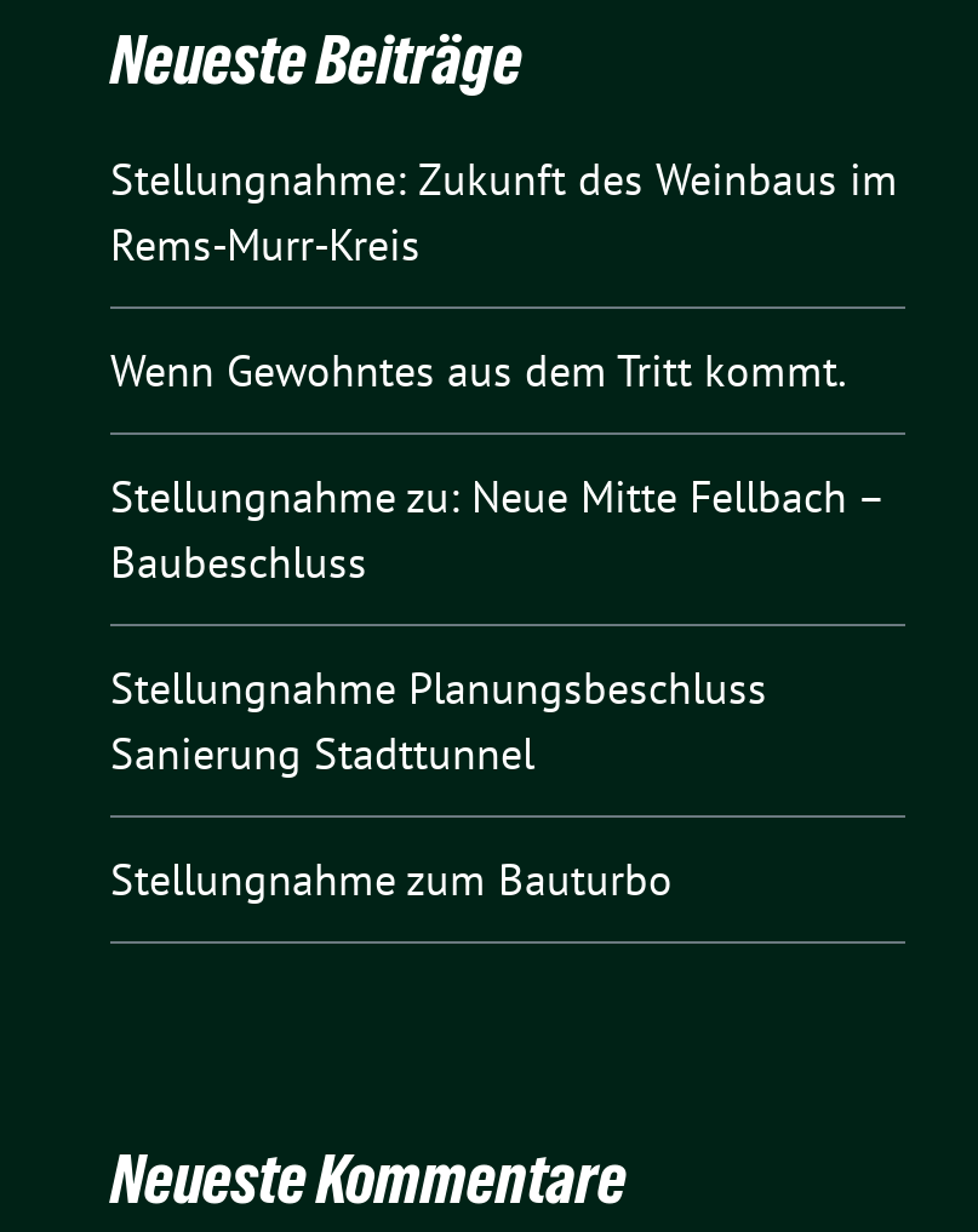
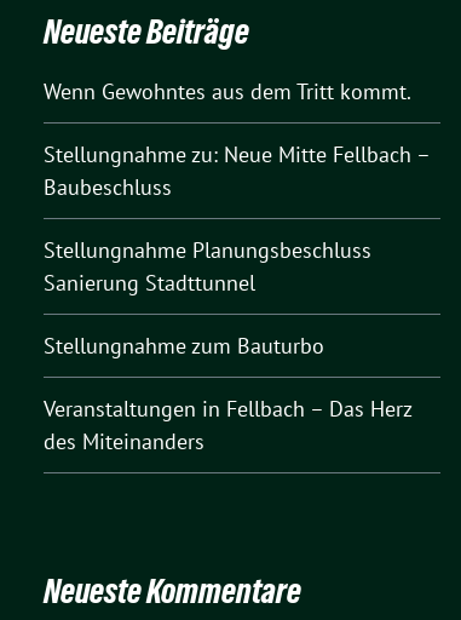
- Stellungnahme: Zukunft des Weinbaus im
- Rems-Murr-Kreis

moved up: Wenn Gewohntes aus dem Tritt kommt. | Stellungnahme zu: Neue Mitte Fellbach – | Baubeschluss | Stellungnahme Planungsbeschluss | Sanierung Stadttunnel | Stellungnahme zum Bauturbo

+ Veranstaltungen in Fellbach – Das Herz
+ des Miteinanders
